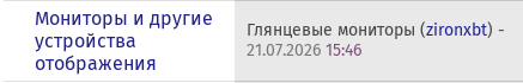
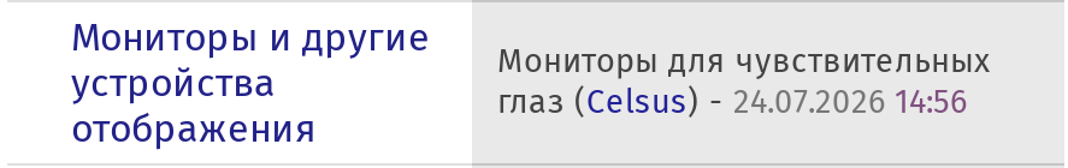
- Глянцевые мониторы (zironxbt) -
- 21.07.2026 15:46
+ Мониторы для чувствительных
+ глаз (Celsus) - 24.07.2026 14:56
